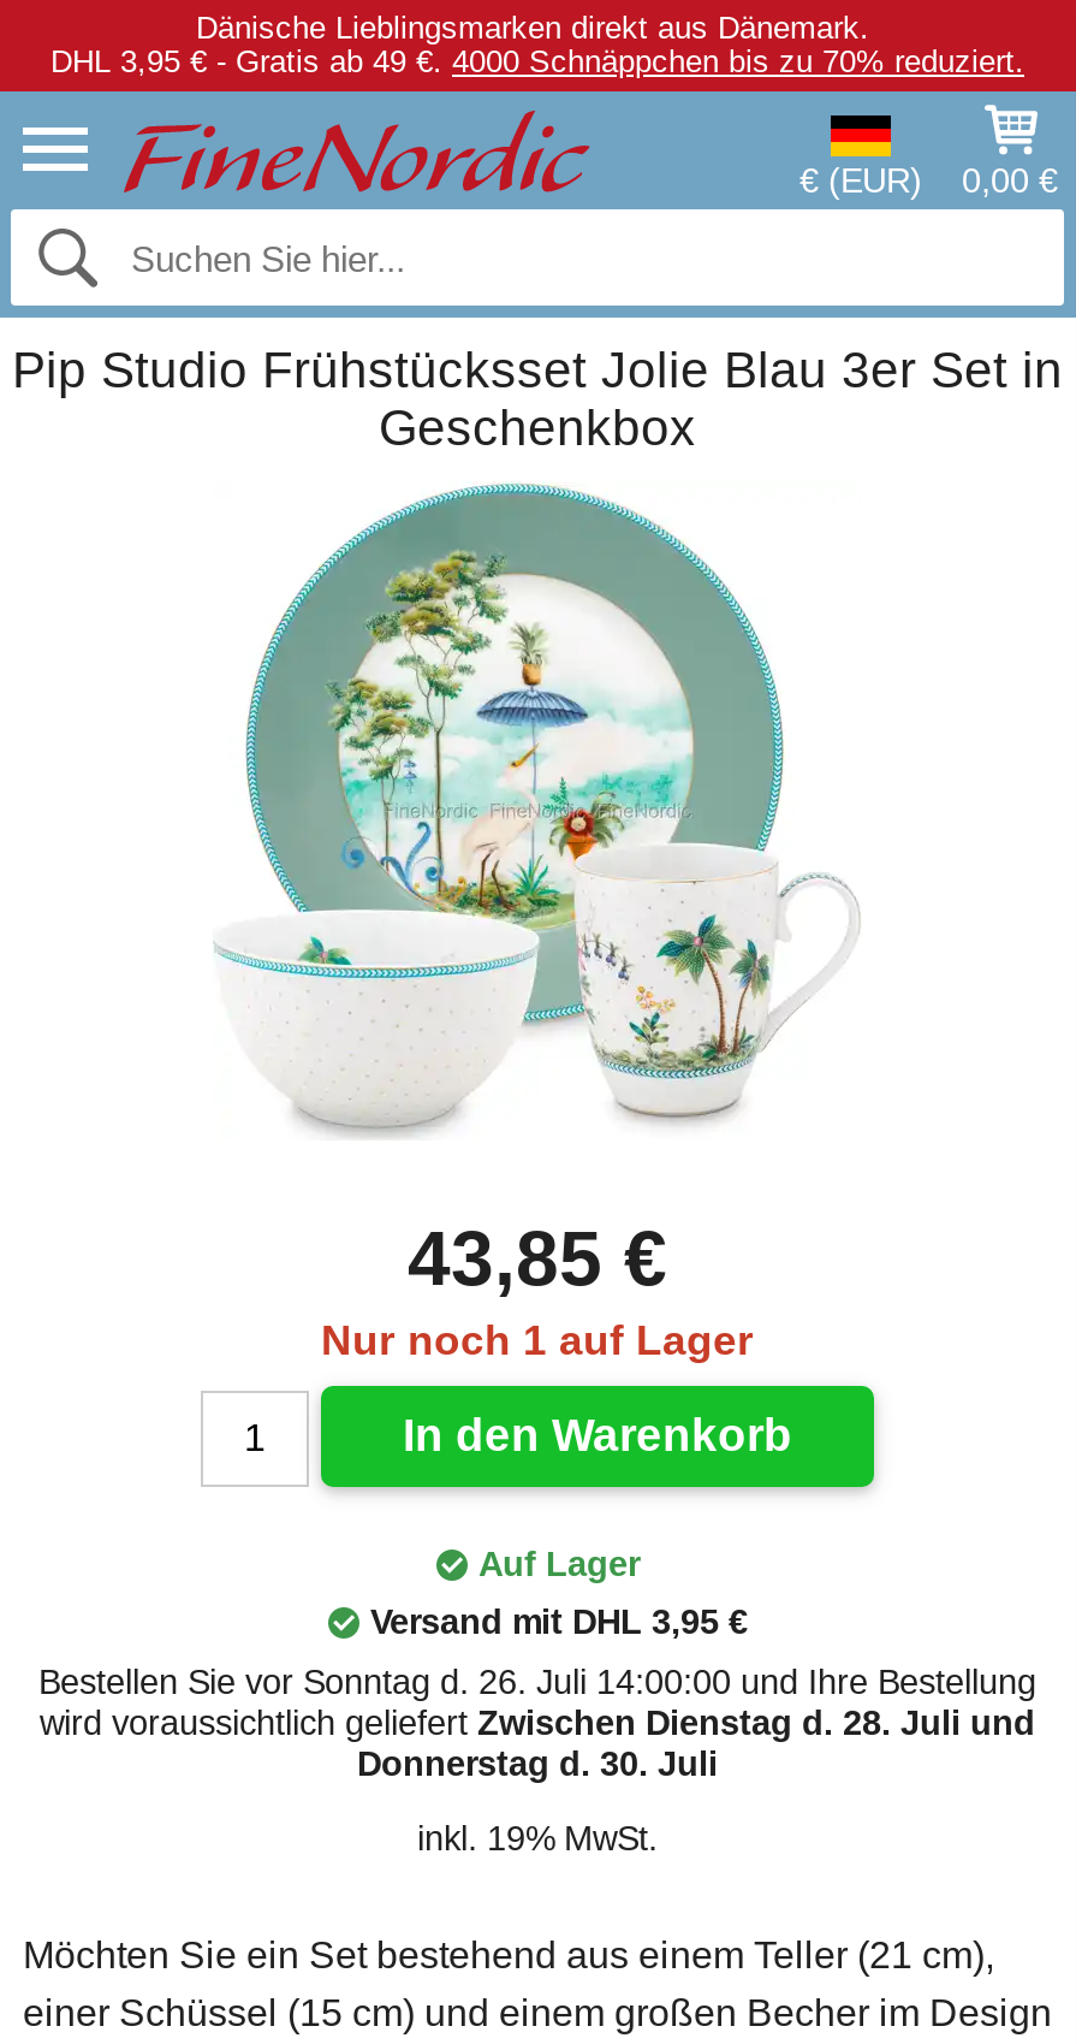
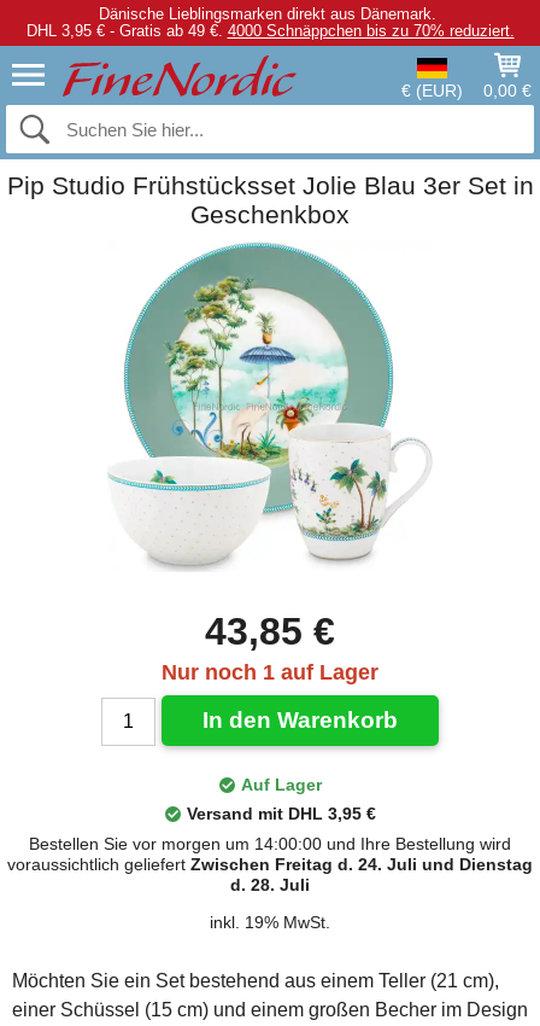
- Bestellen Sie vor Sonntag d. 26. Juli 14:00:00 und Ihre Bestellung
- wird voraussichtlich geliefert Zwischen Dienstag d. 28. Juli und
- Donnerstag d. 30. Juli
+ Bestellen Sie vor morgen um 14:00:00 und Ihre Bestellung wird
+ voraussichtlich geliefert Zwischen Freitag d. 24. Juli und Dienstag
+ d. 28. Juli
